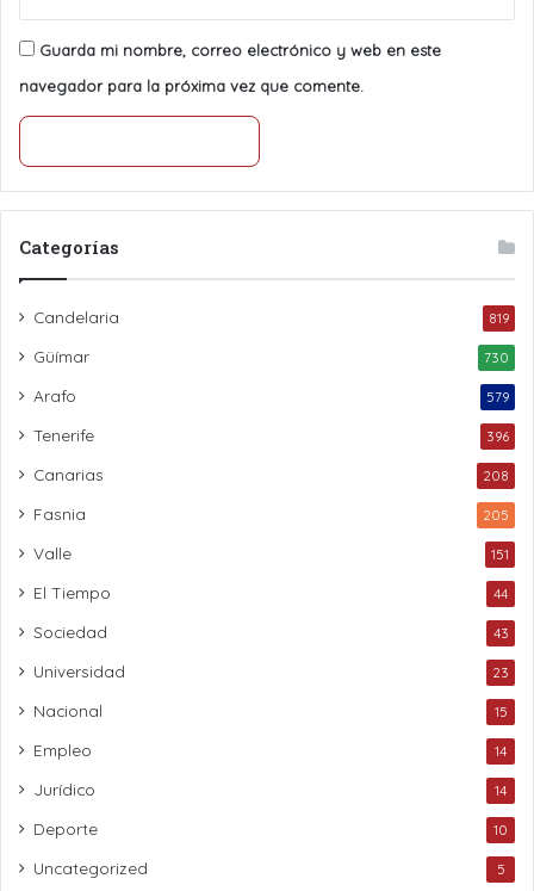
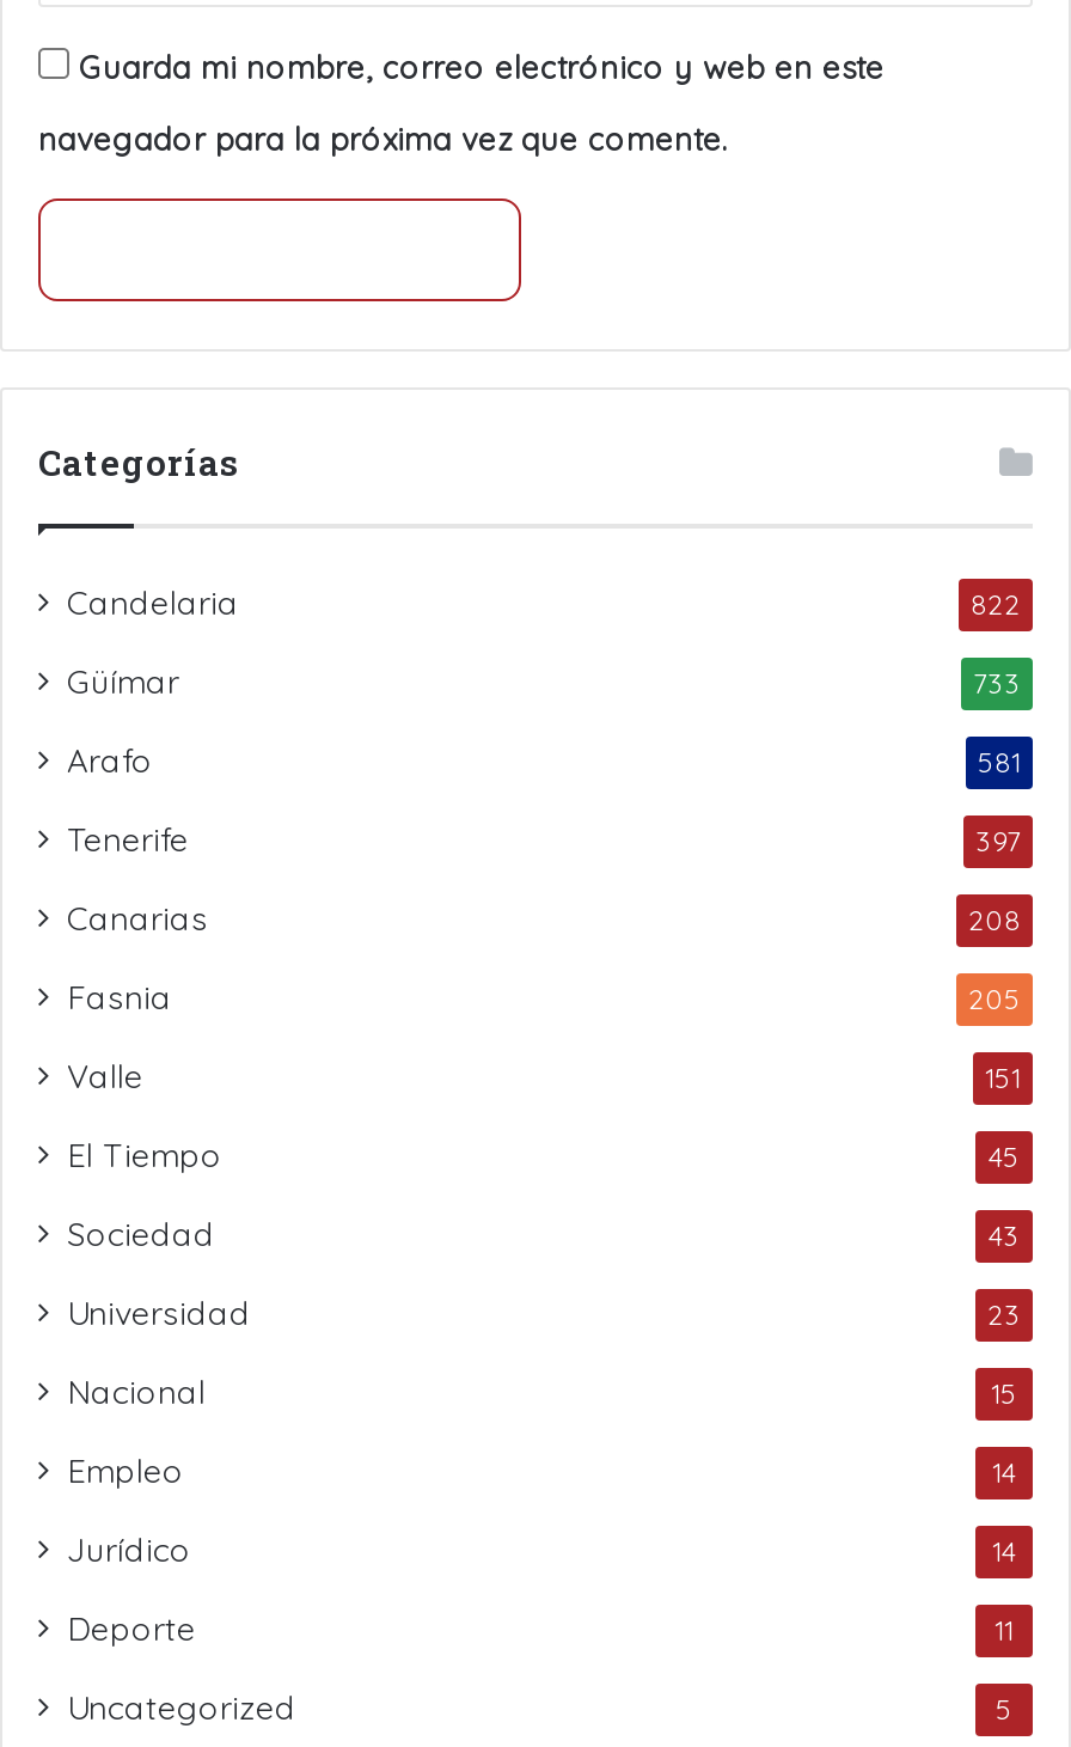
- 819
+ 822

- 730
+ 733

- 579
+ 581

- 396
+ 397

- 44
+ 45

- 10
+ 11
